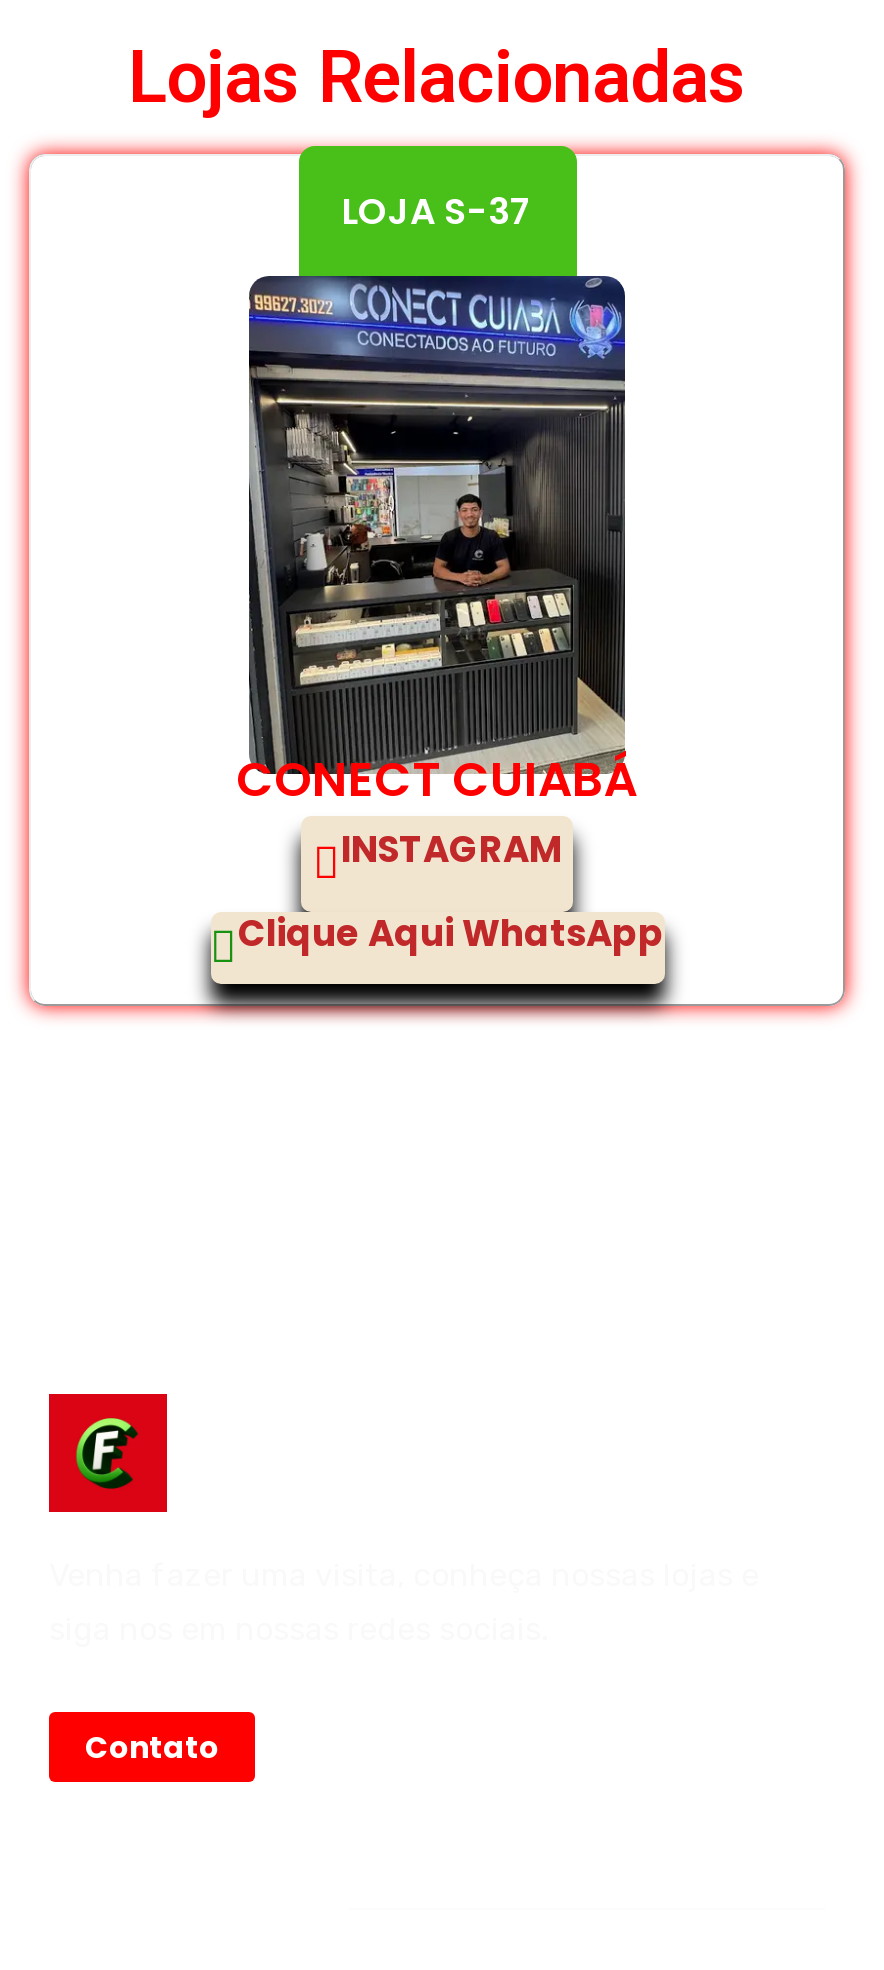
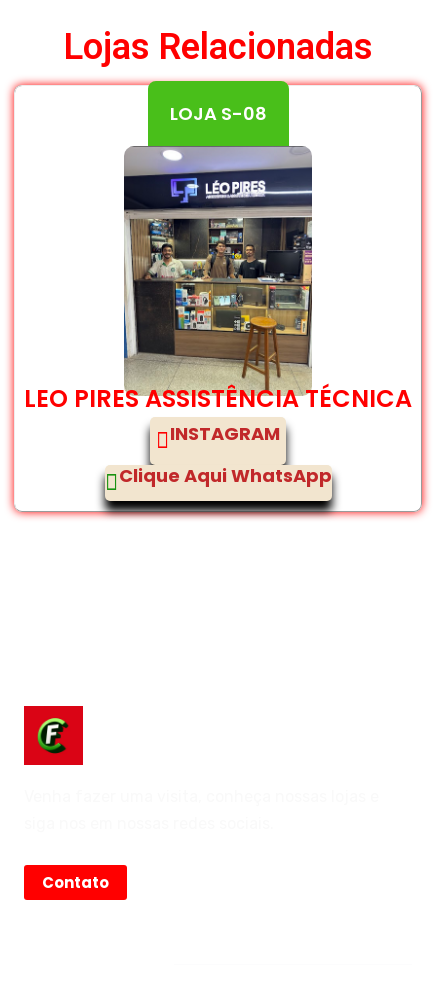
- LOJA S-37
+ LOJA S-08

- [image]
- CONECT CUIABÁ
+ [image]
+ LEO PIRES ASSISTÊNCIA TÉCNICA
